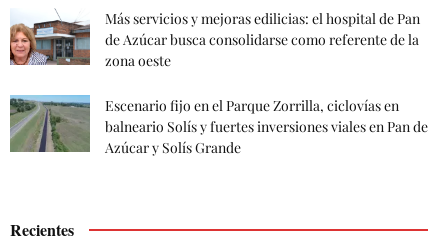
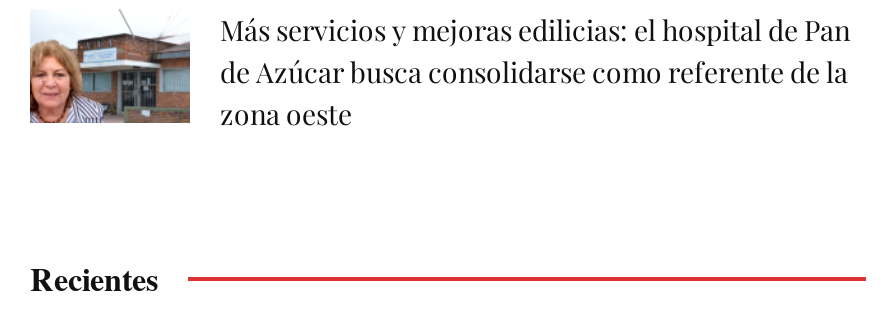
- [image]
- Escenario fijo en el Parque Zorrilla, ciclovías en
- balneario Solís y fuertes inversiones viales en Pan de
- Azúcar y Solís Grande
